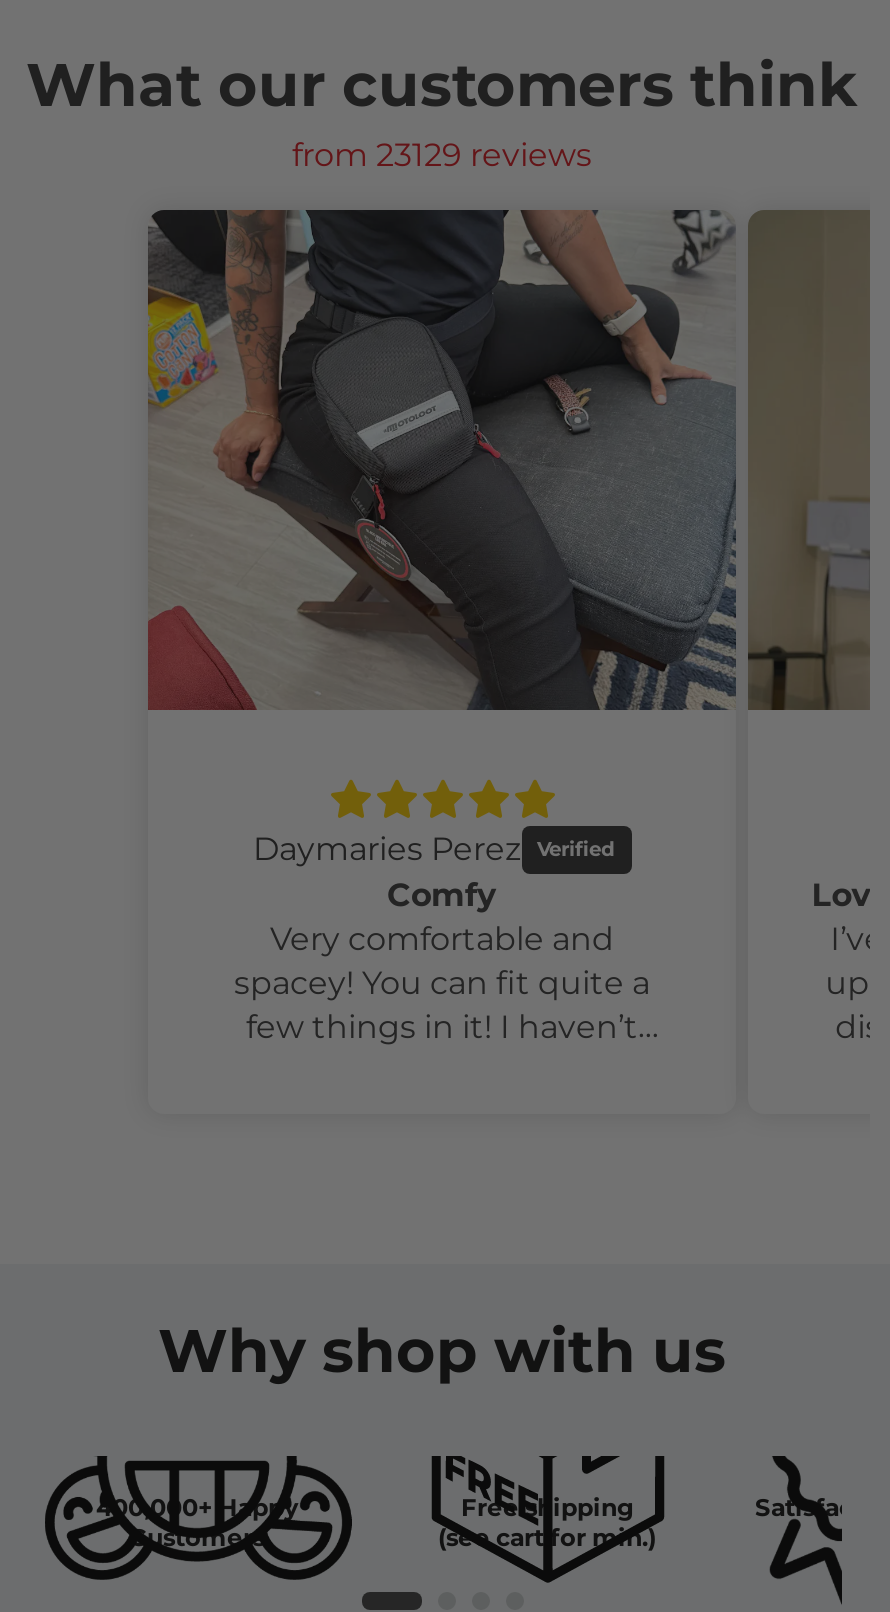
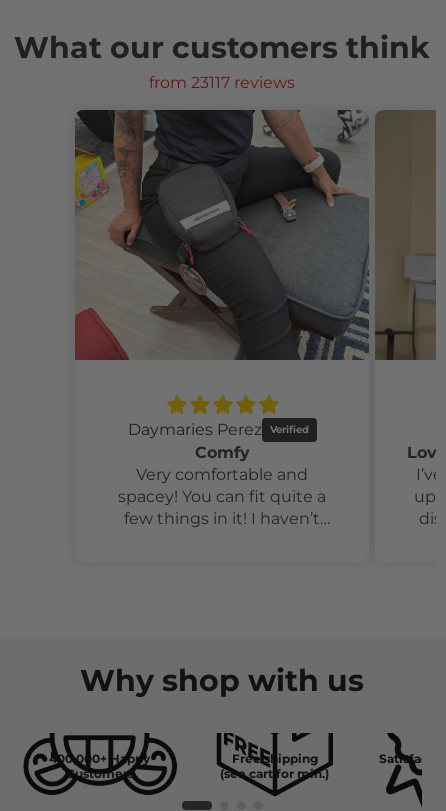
- from 23129 reviews
+ from 23117 reviews
